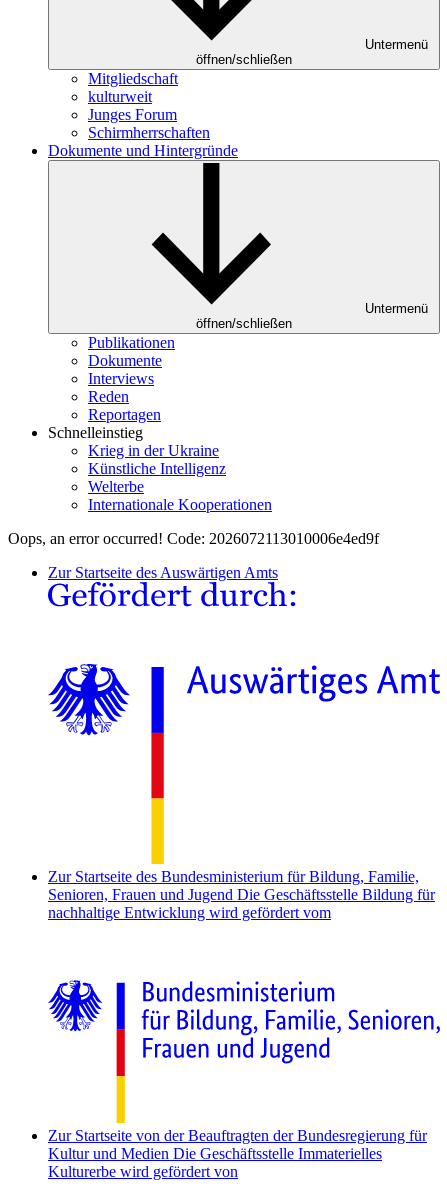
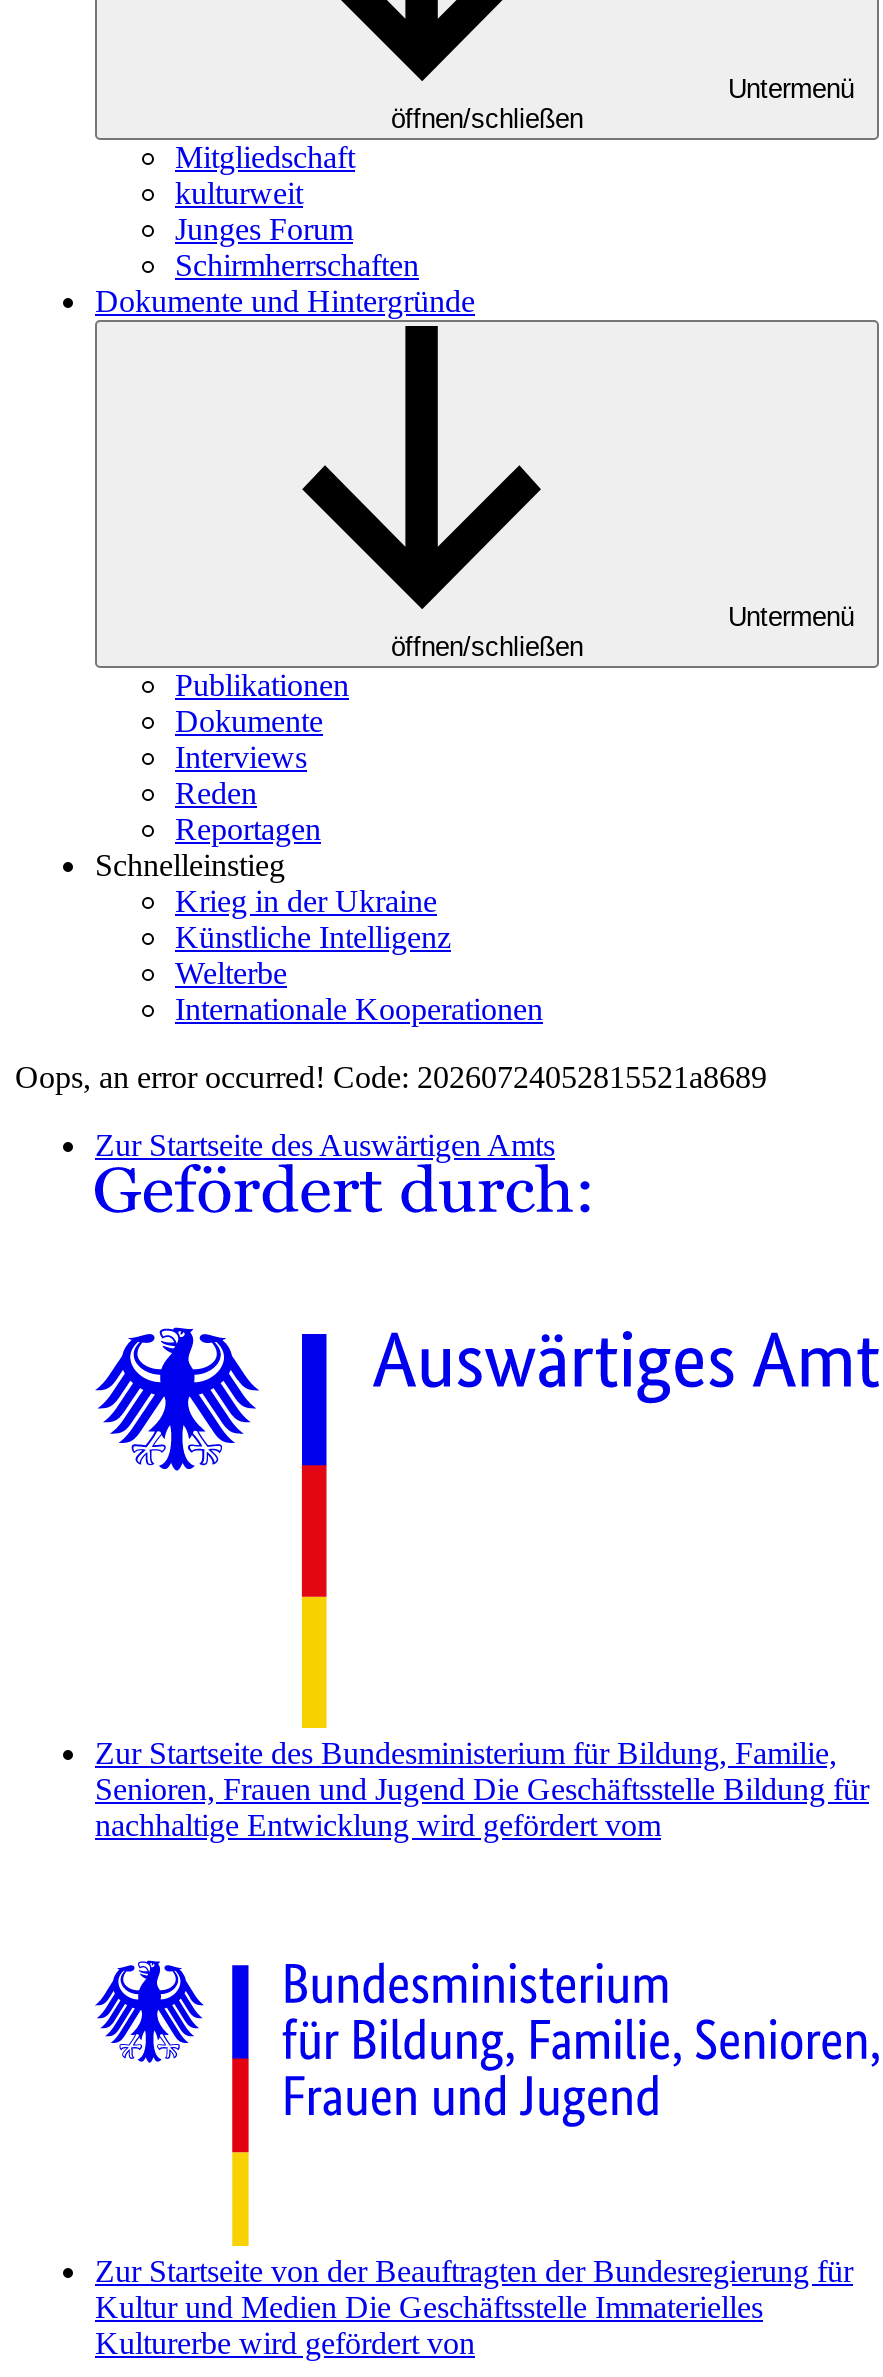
- Oops, an error occurred! Code: 2026072113010006e4ed9f
+ Oops, an error occurred! Code: 20260724052815521a8689
